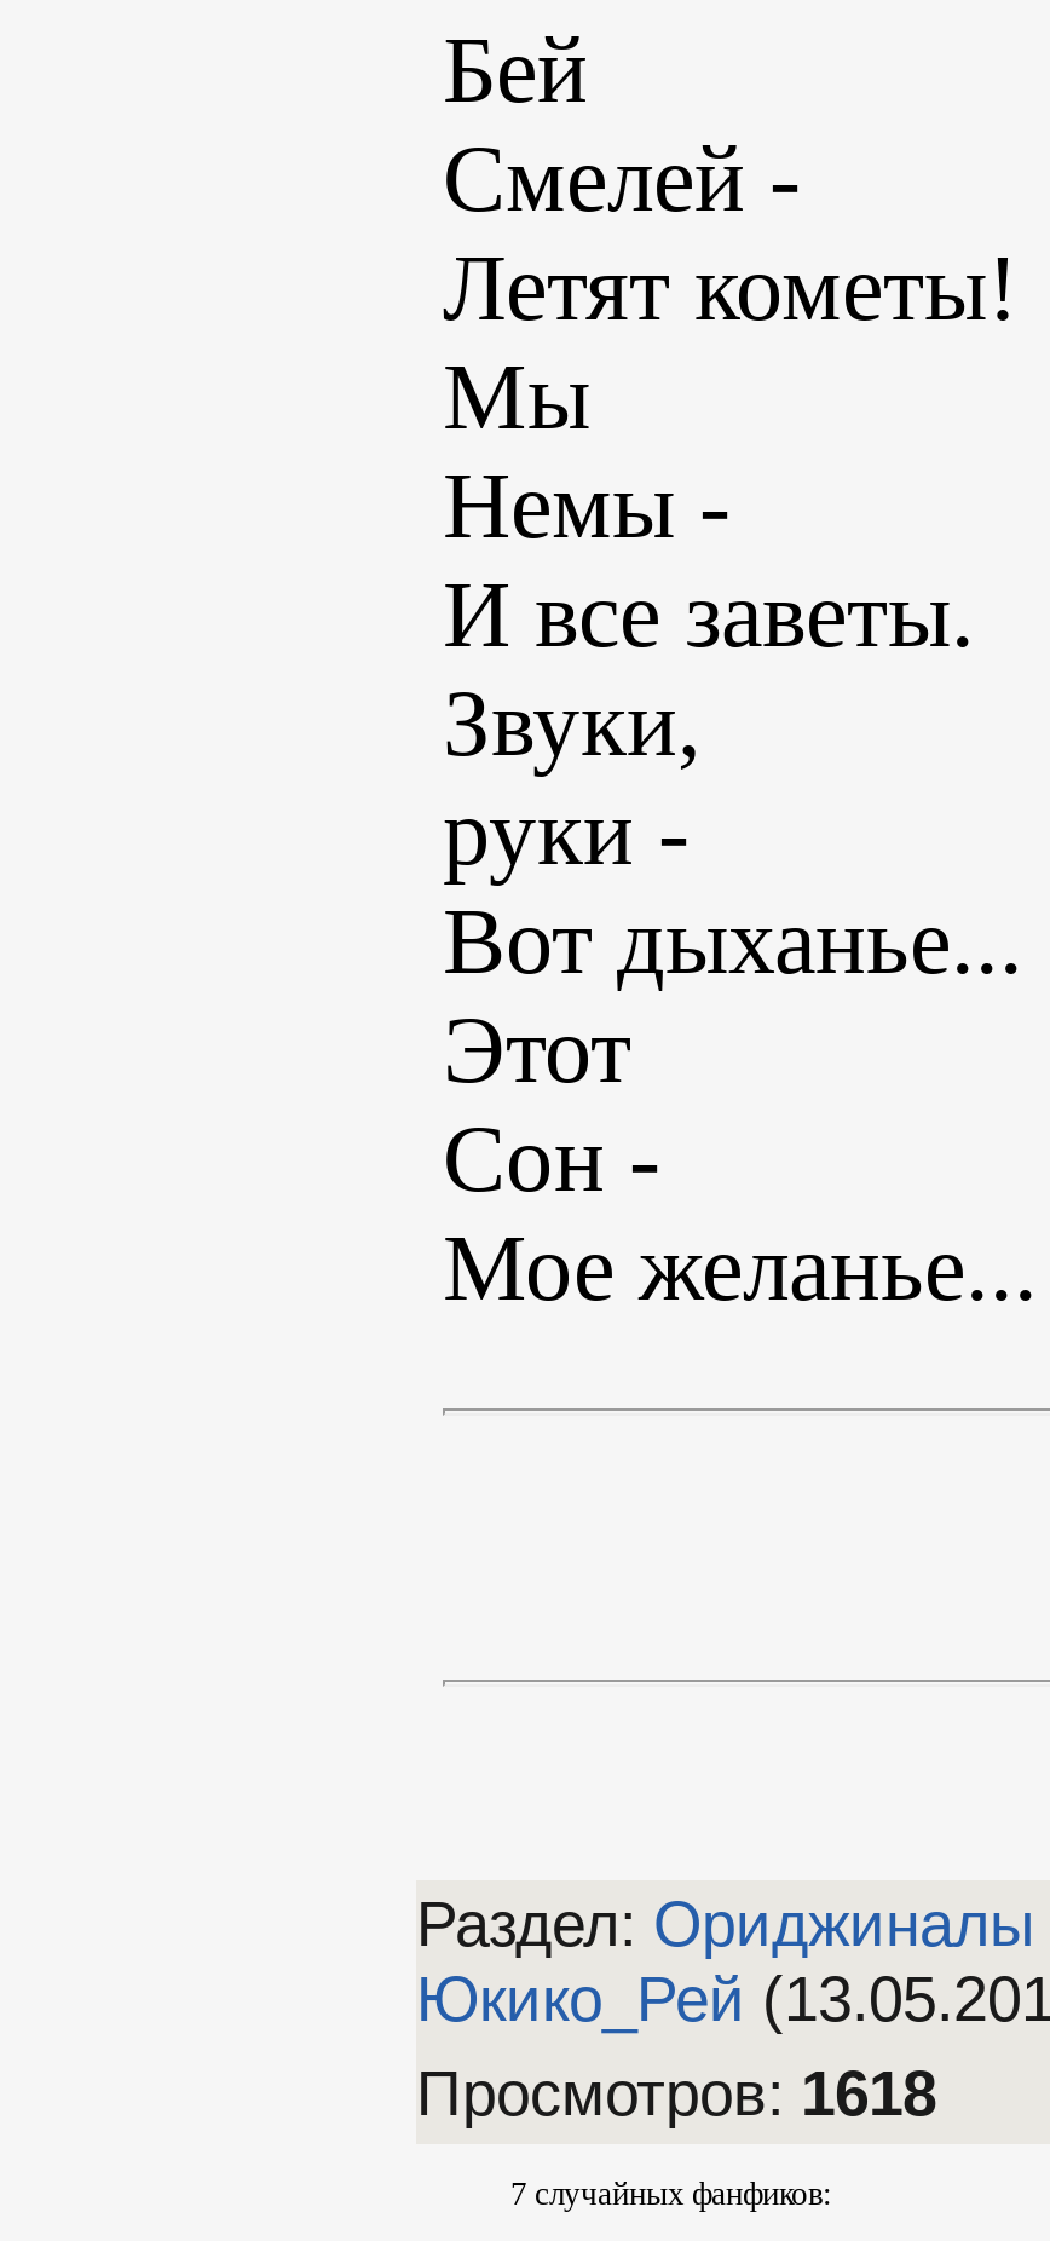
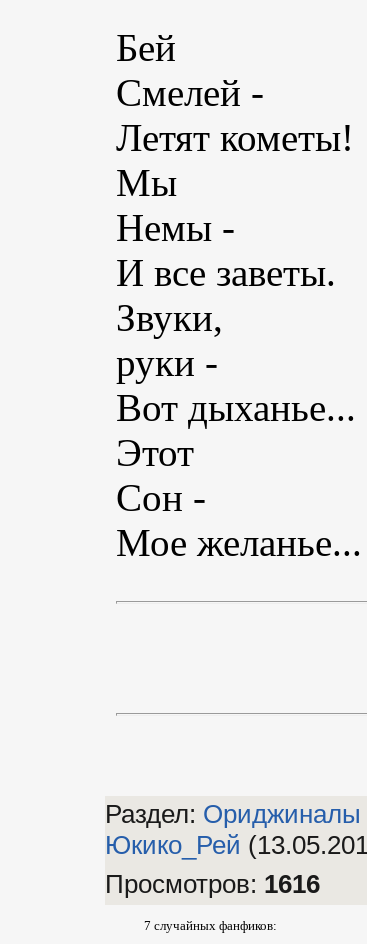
- Просмотров: 1618
+ Просмотров: 1616
